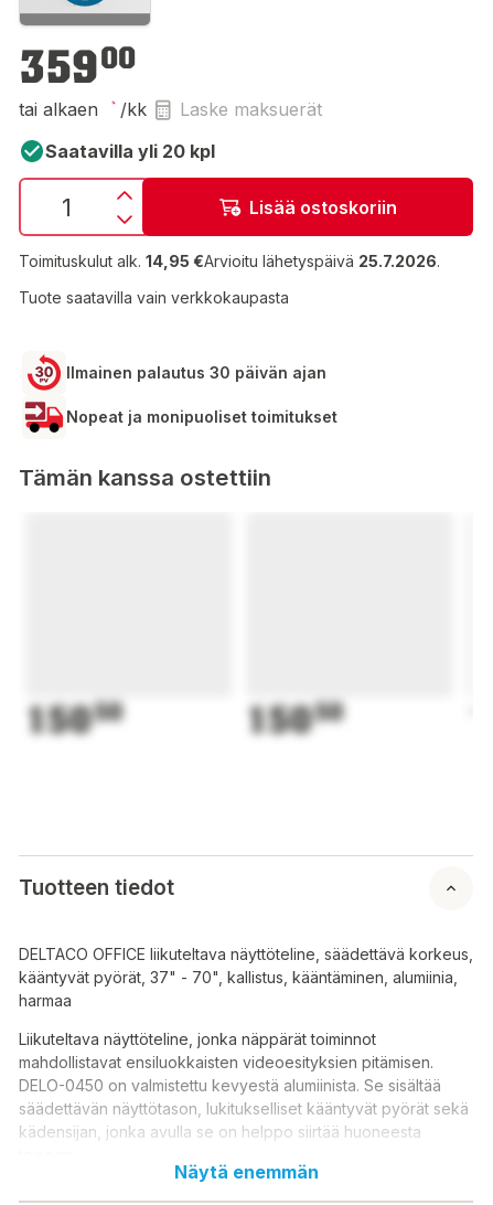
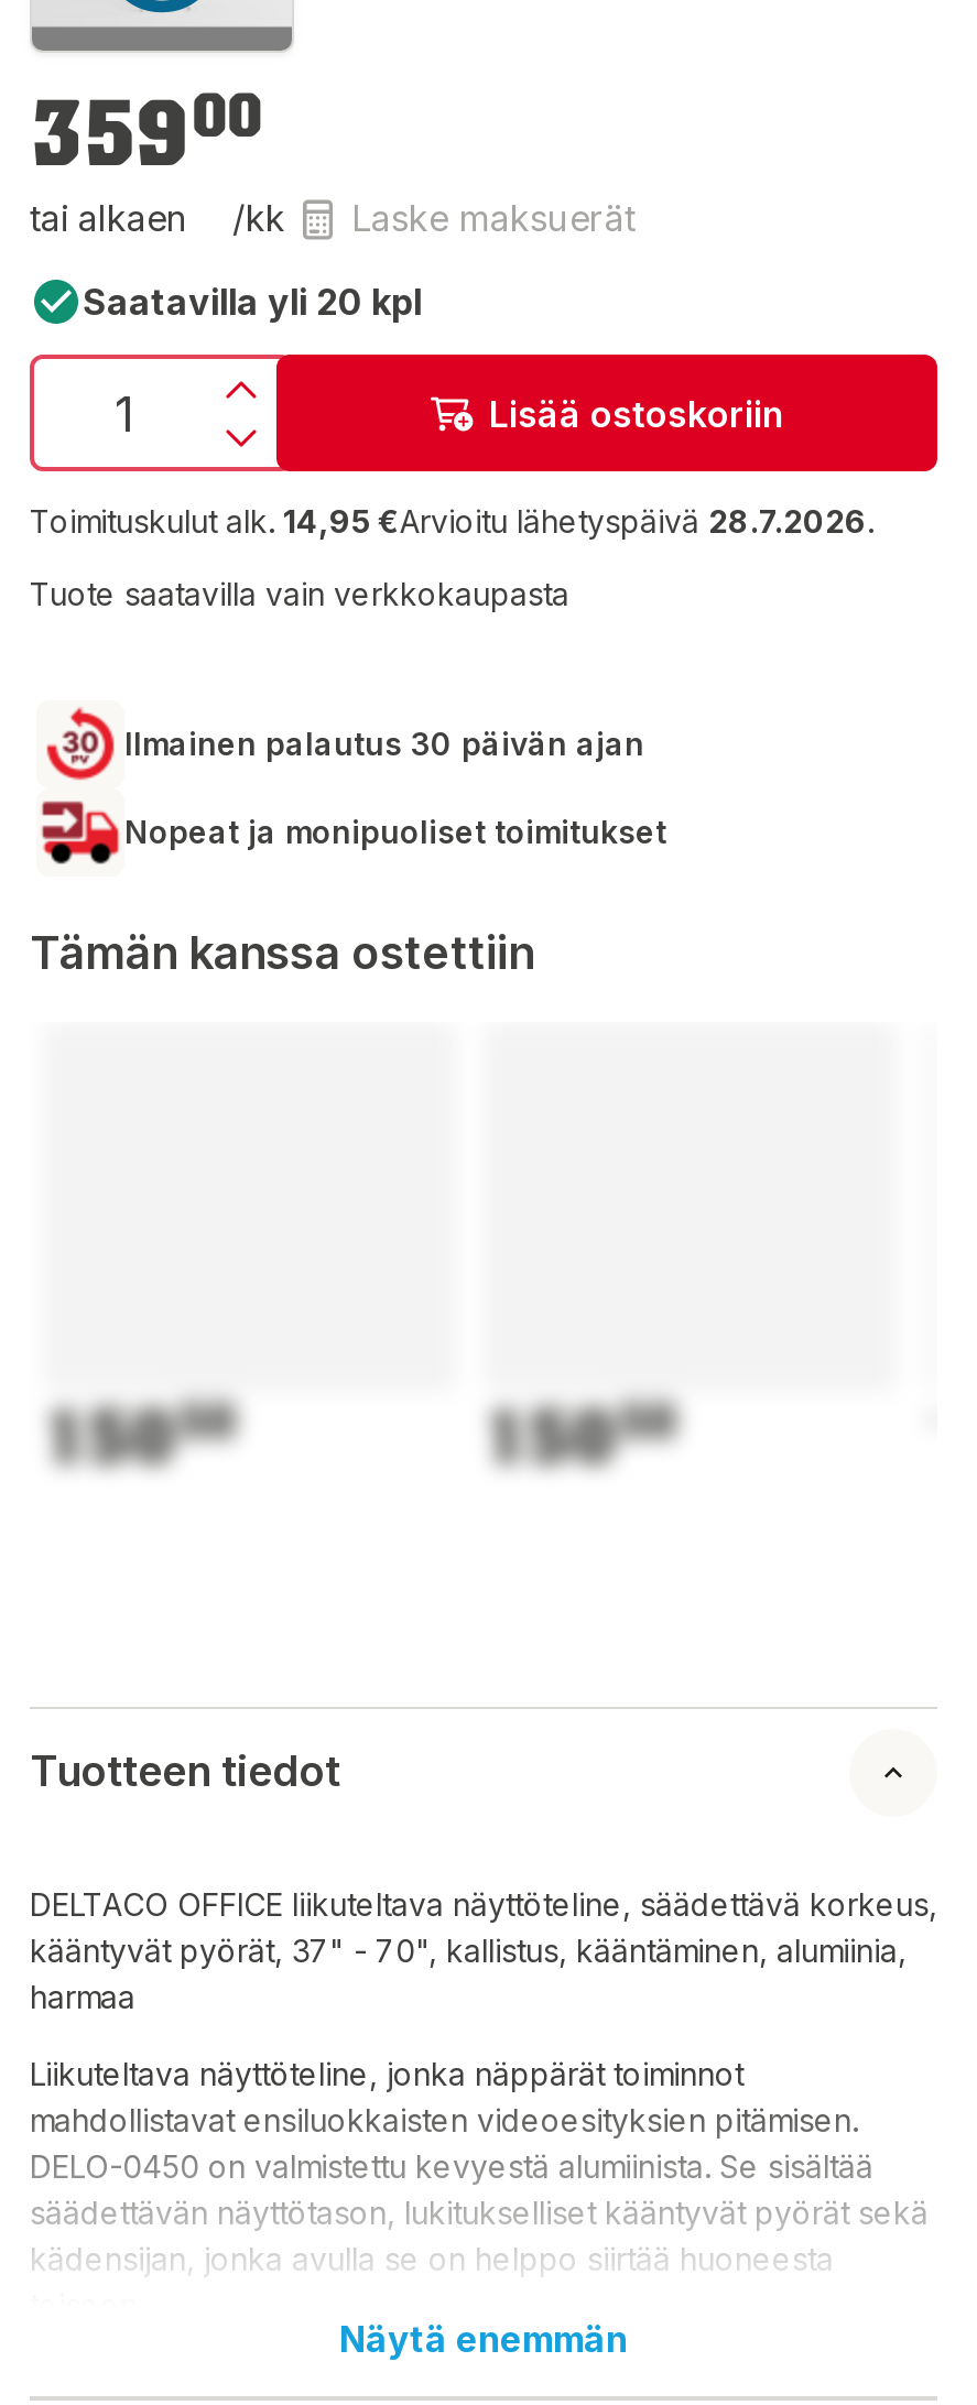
- Toimituskulut alk. 14,95 €Arvioitu lähetyspäivä 25.7.2026.
+ Toimituskulut alk. 14,95 €Arvioitu lähetyspäivä 28.7.2026.
